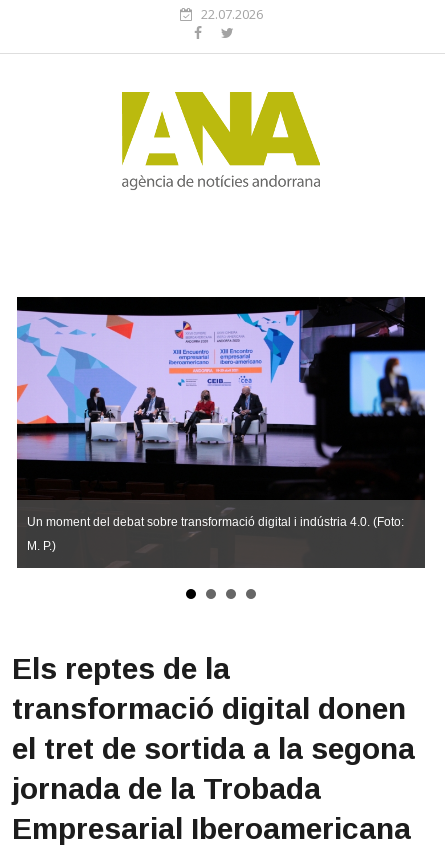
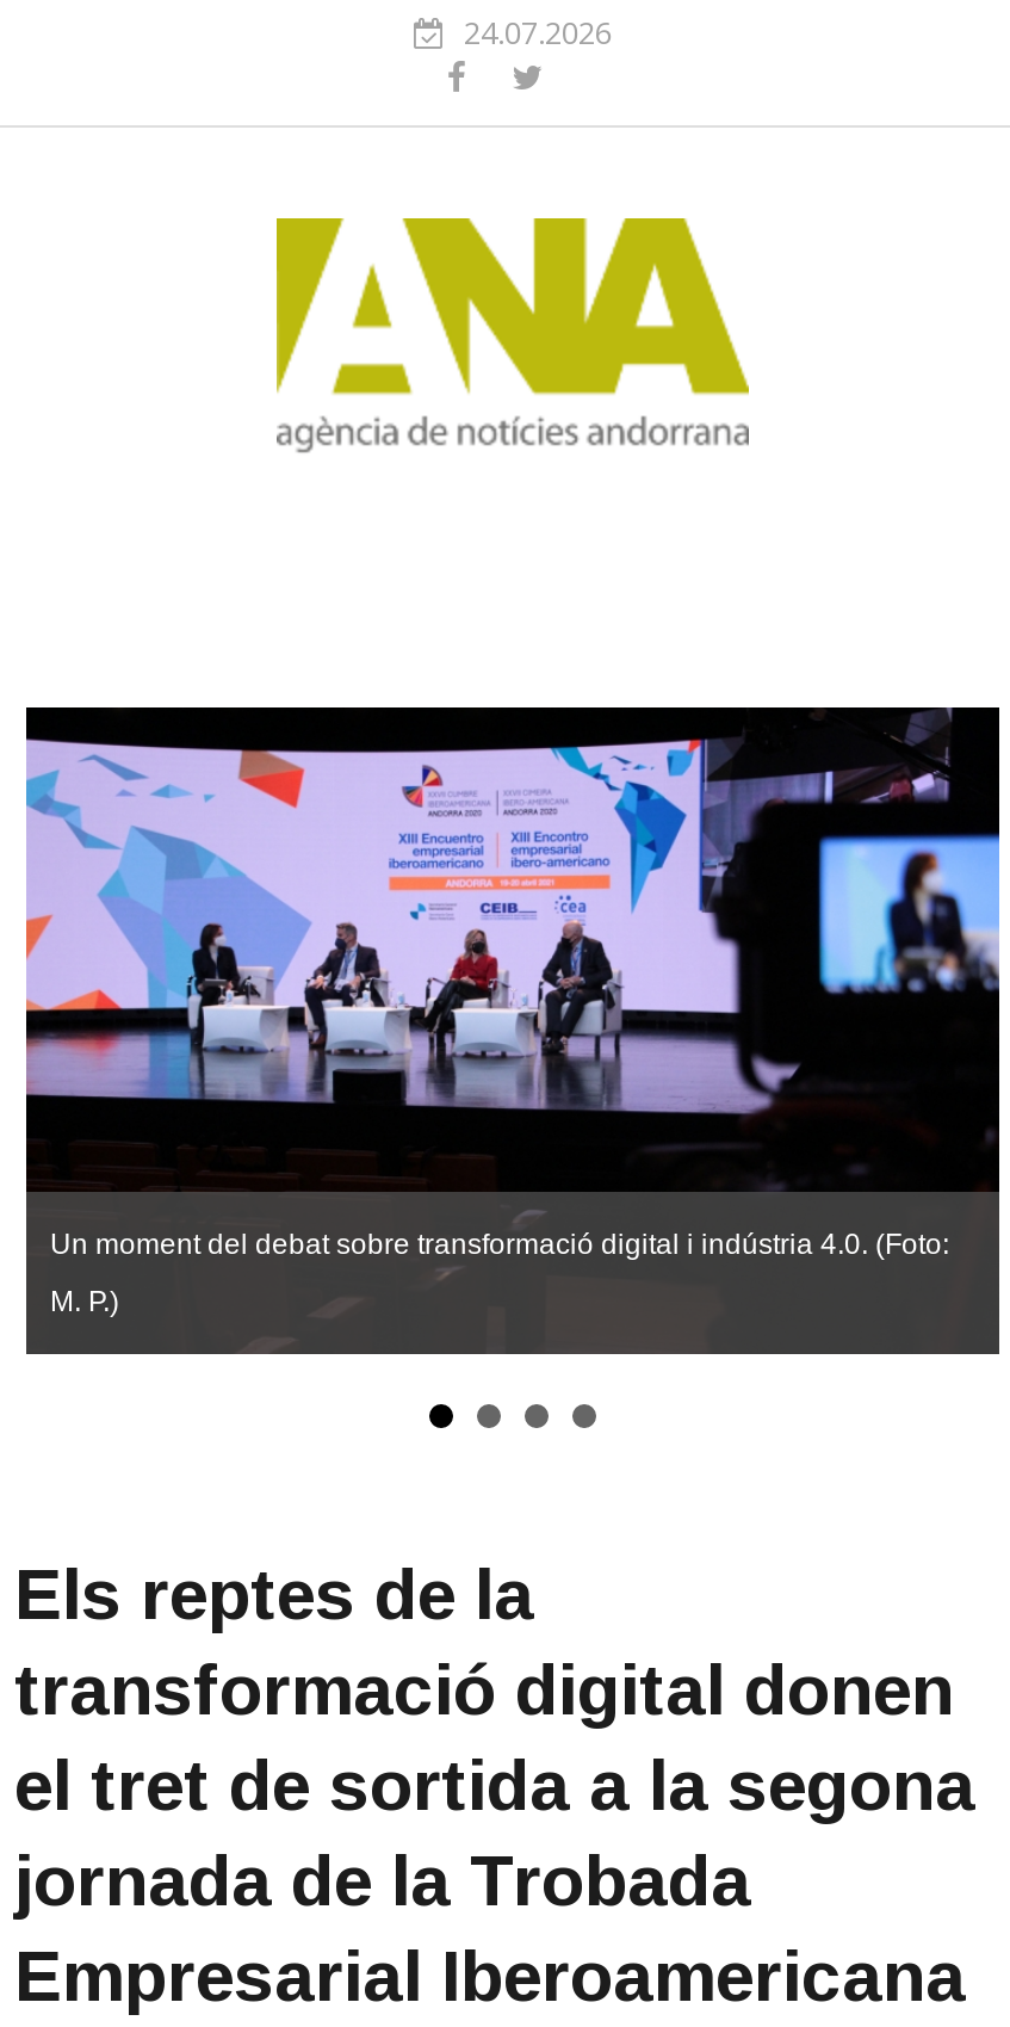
- 22.07.2026
+ 24.07.2026
